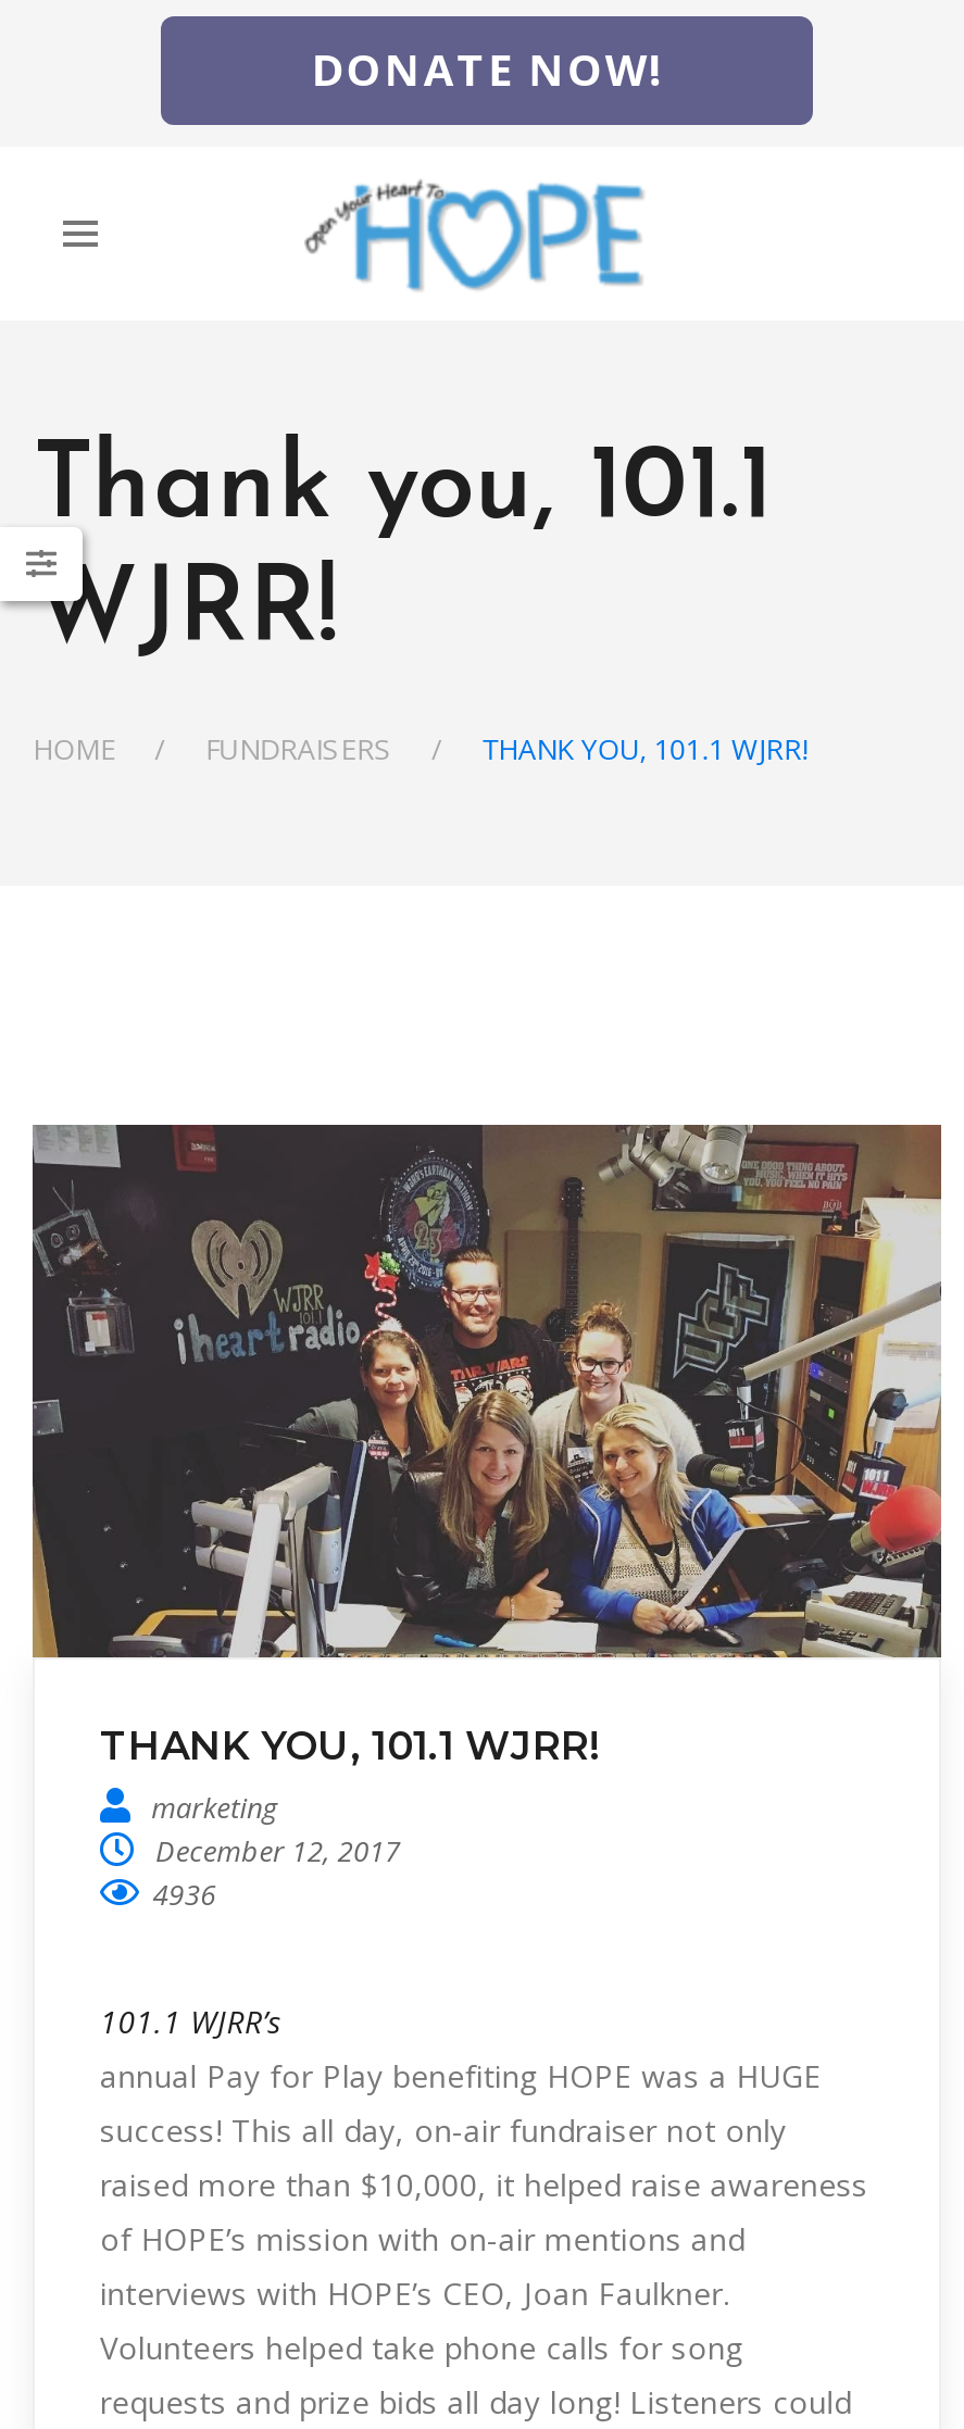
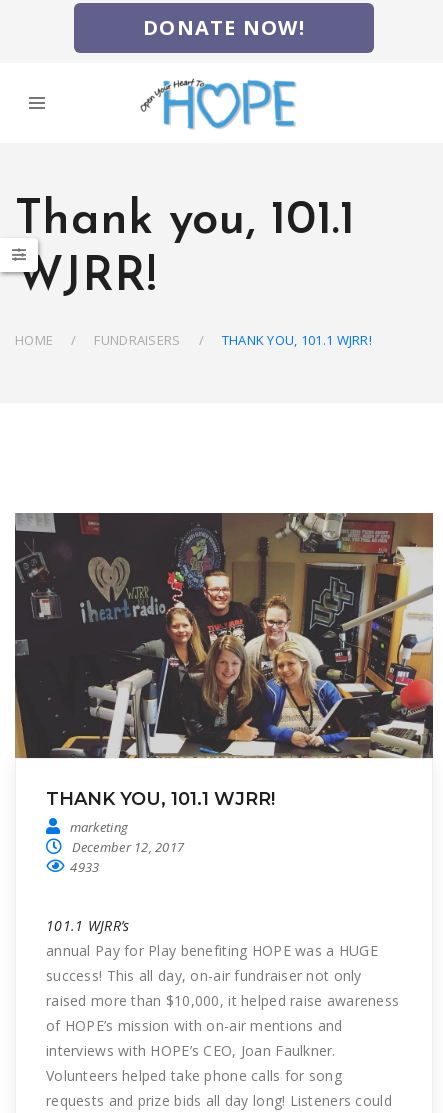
- 4936
+ 4933
